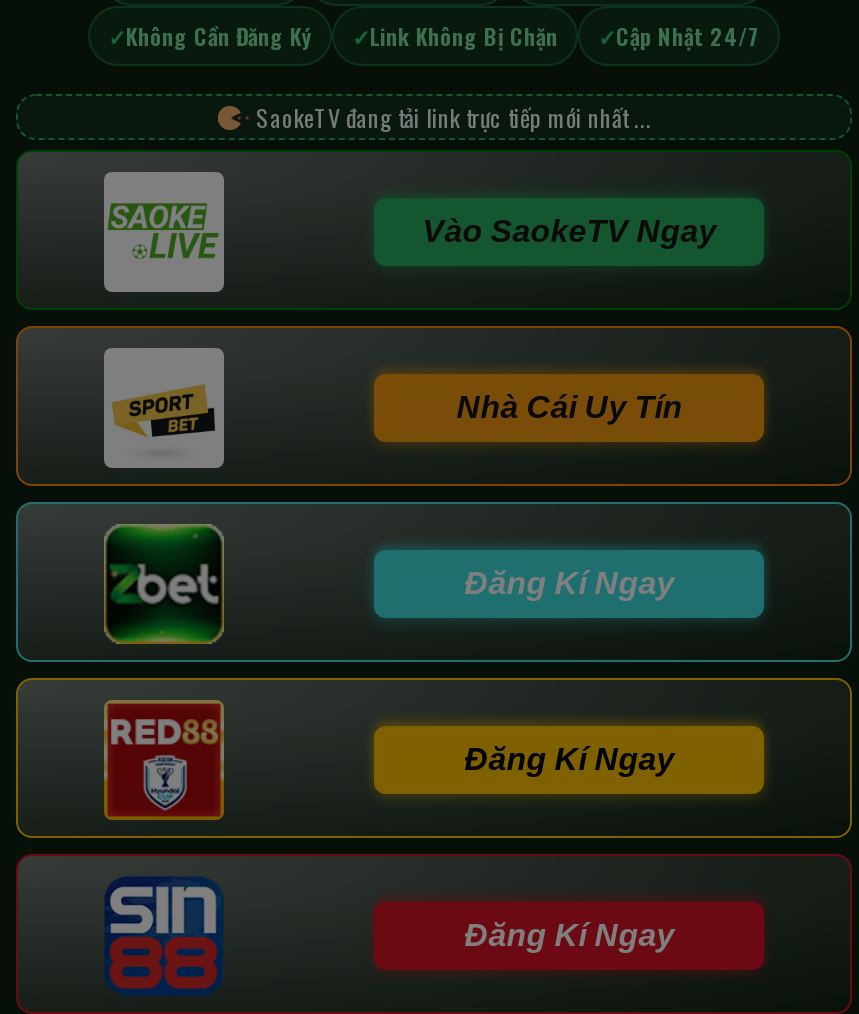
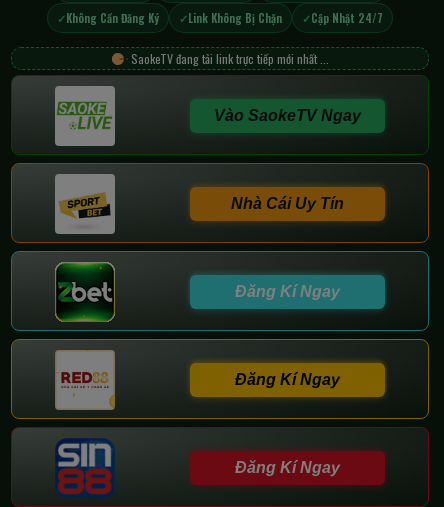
- [image]
+ [image]
